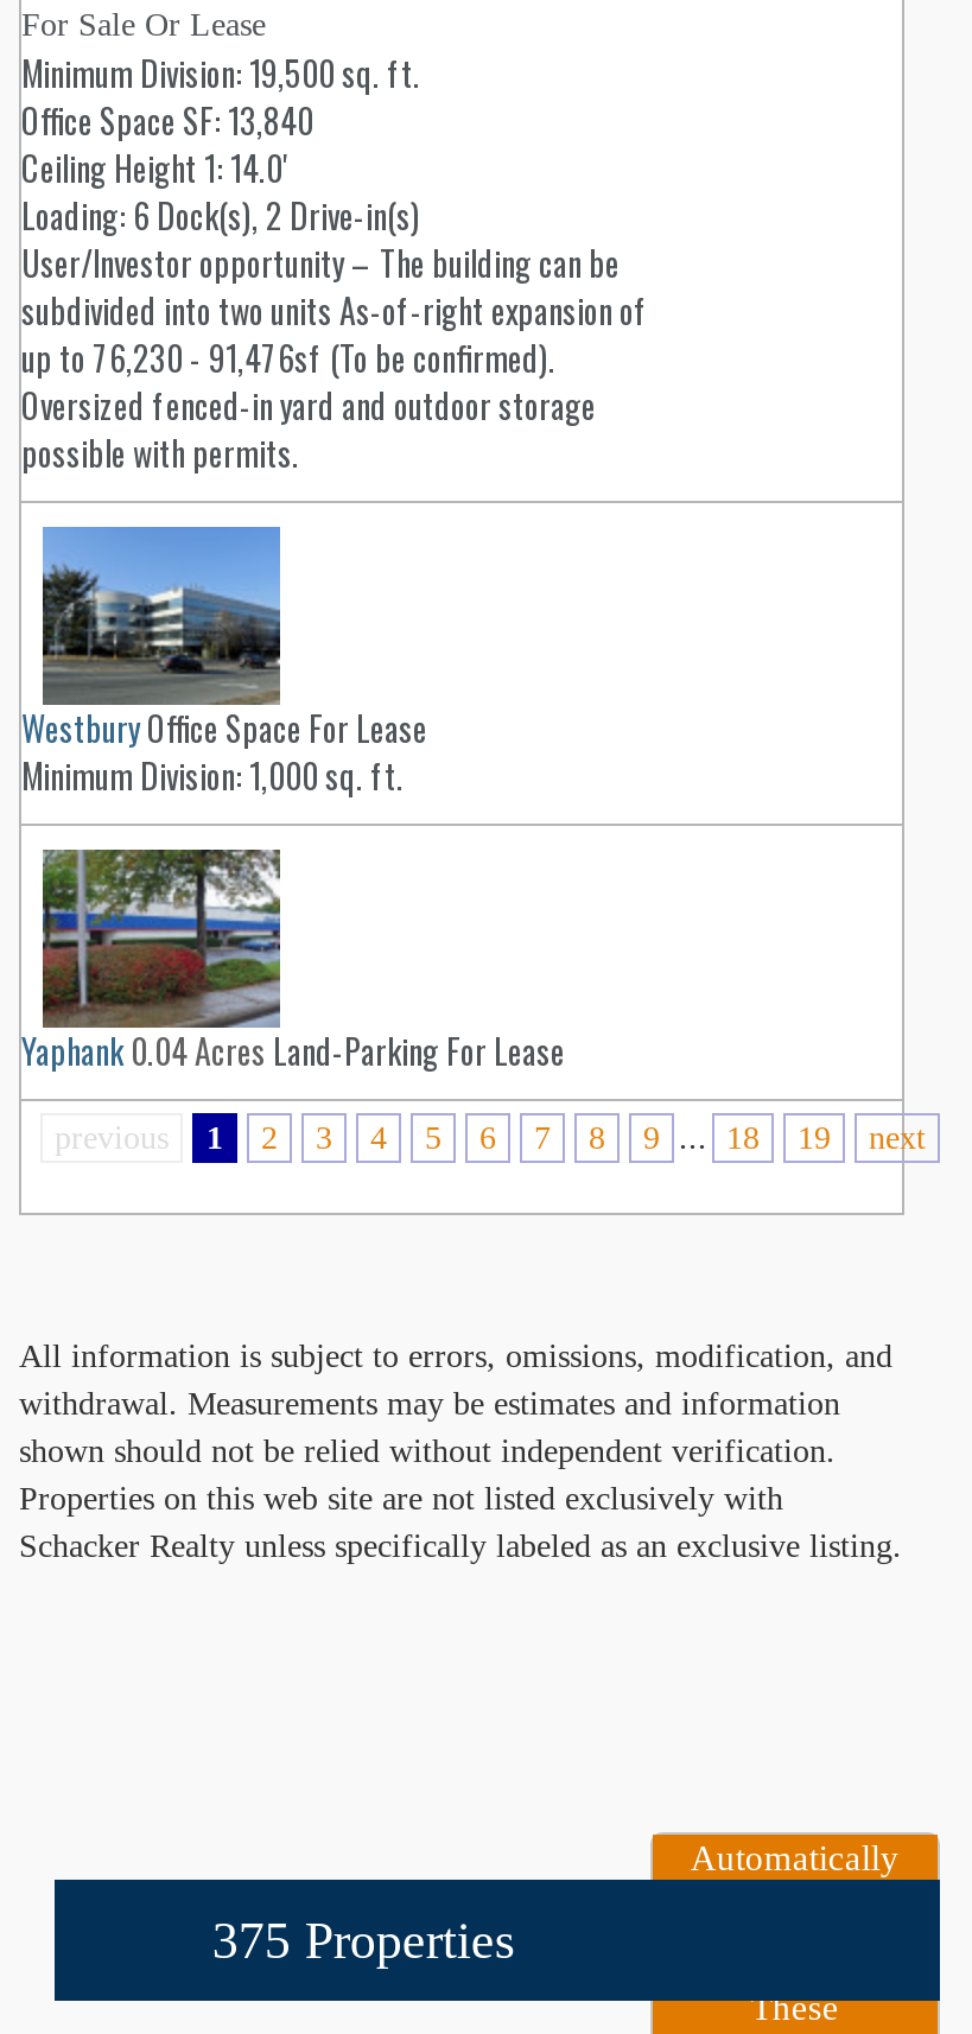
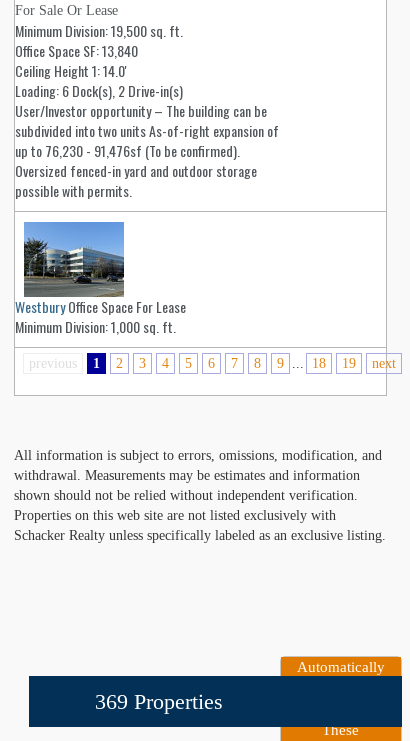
- [image]
- Yaphank 0.04 AcresLand-Parking For Lease

- 375 Properties
+ 369 Properties
